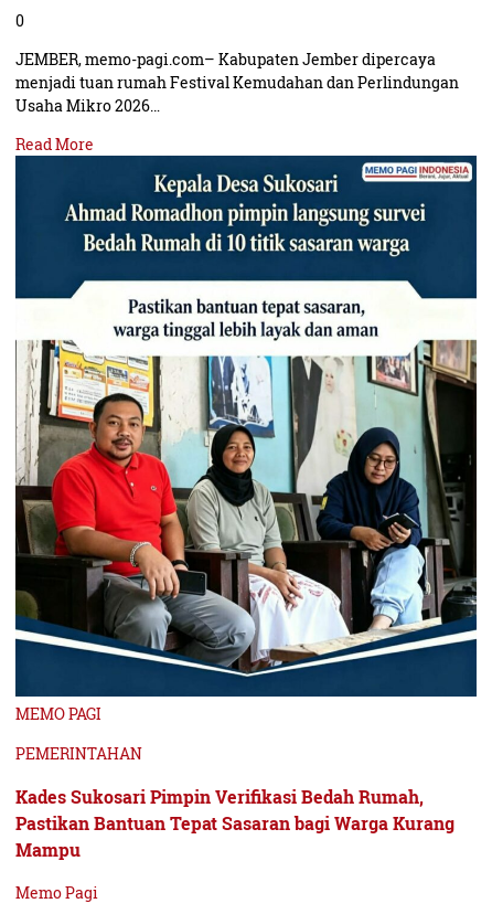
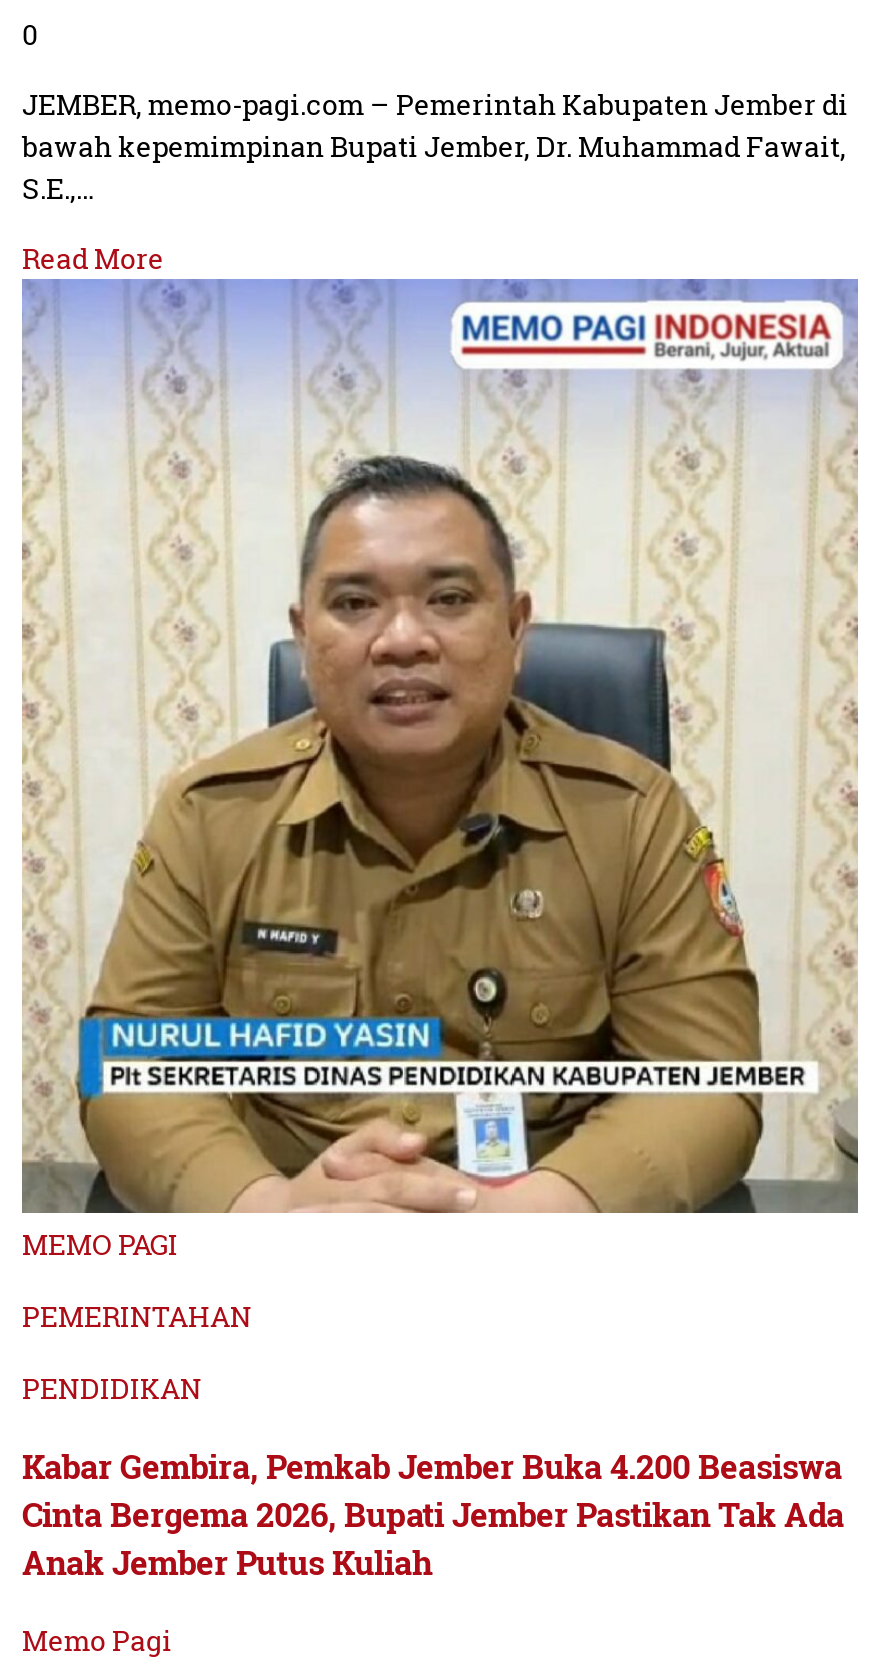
- JEMBER, memo-pagi.com– Kabupaten Jember dipercaya
- menjadi tuan rumah Festival Kemudahan dan Perlindungan
- Usaha Mikro 2026…
+ JEMBER, memo-pagi.com – Pemerintah Kabupaten Jember di
+ bawah kepemimpinan Bupati Jember, Dr. Muhammad Fawait,
+ S.E.,…

- [image]
+ [image]

moved up: MEMO PAGI | PEMERINTAHAN

- Kades Sukosari Pimpin Verifikasi Bedah Rumah,
- Pastikan Bantuan Tepat Sasaran bagi Warga Kurang
- Mampu
+ PENDIDIKAN
+ Kabar Gembira, Pemkab Jember Buka 4.200 Beasiswa
+ Cinta Bergema 2026, Bupati Jember Pastikan Tak Ada
+ Anak Jember Putus Kuliah
